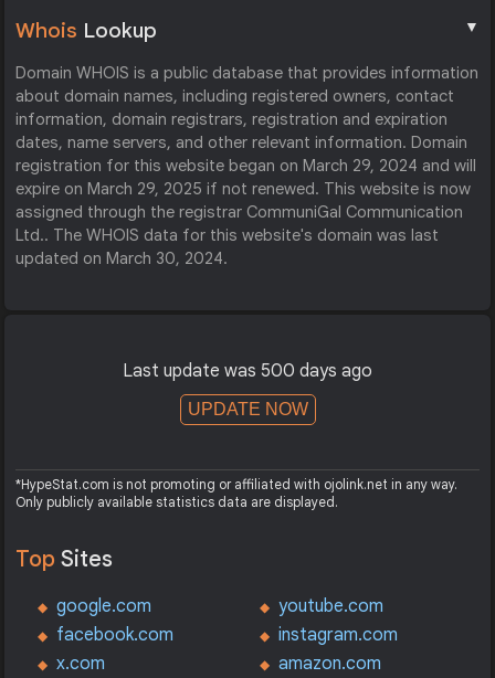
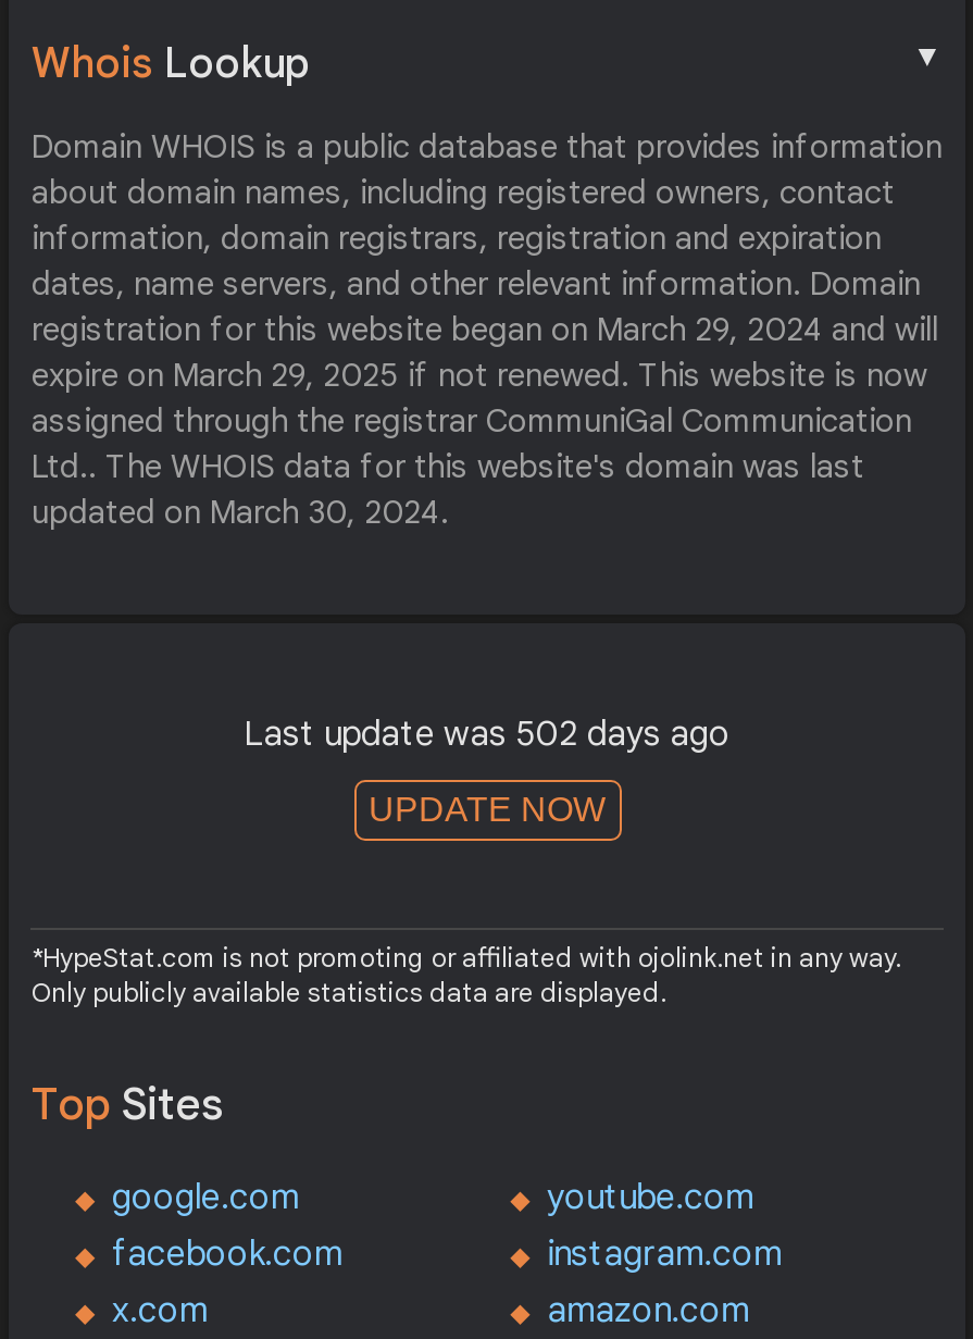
- Last update was 500 days ago
+ Last update was 502 days ago
